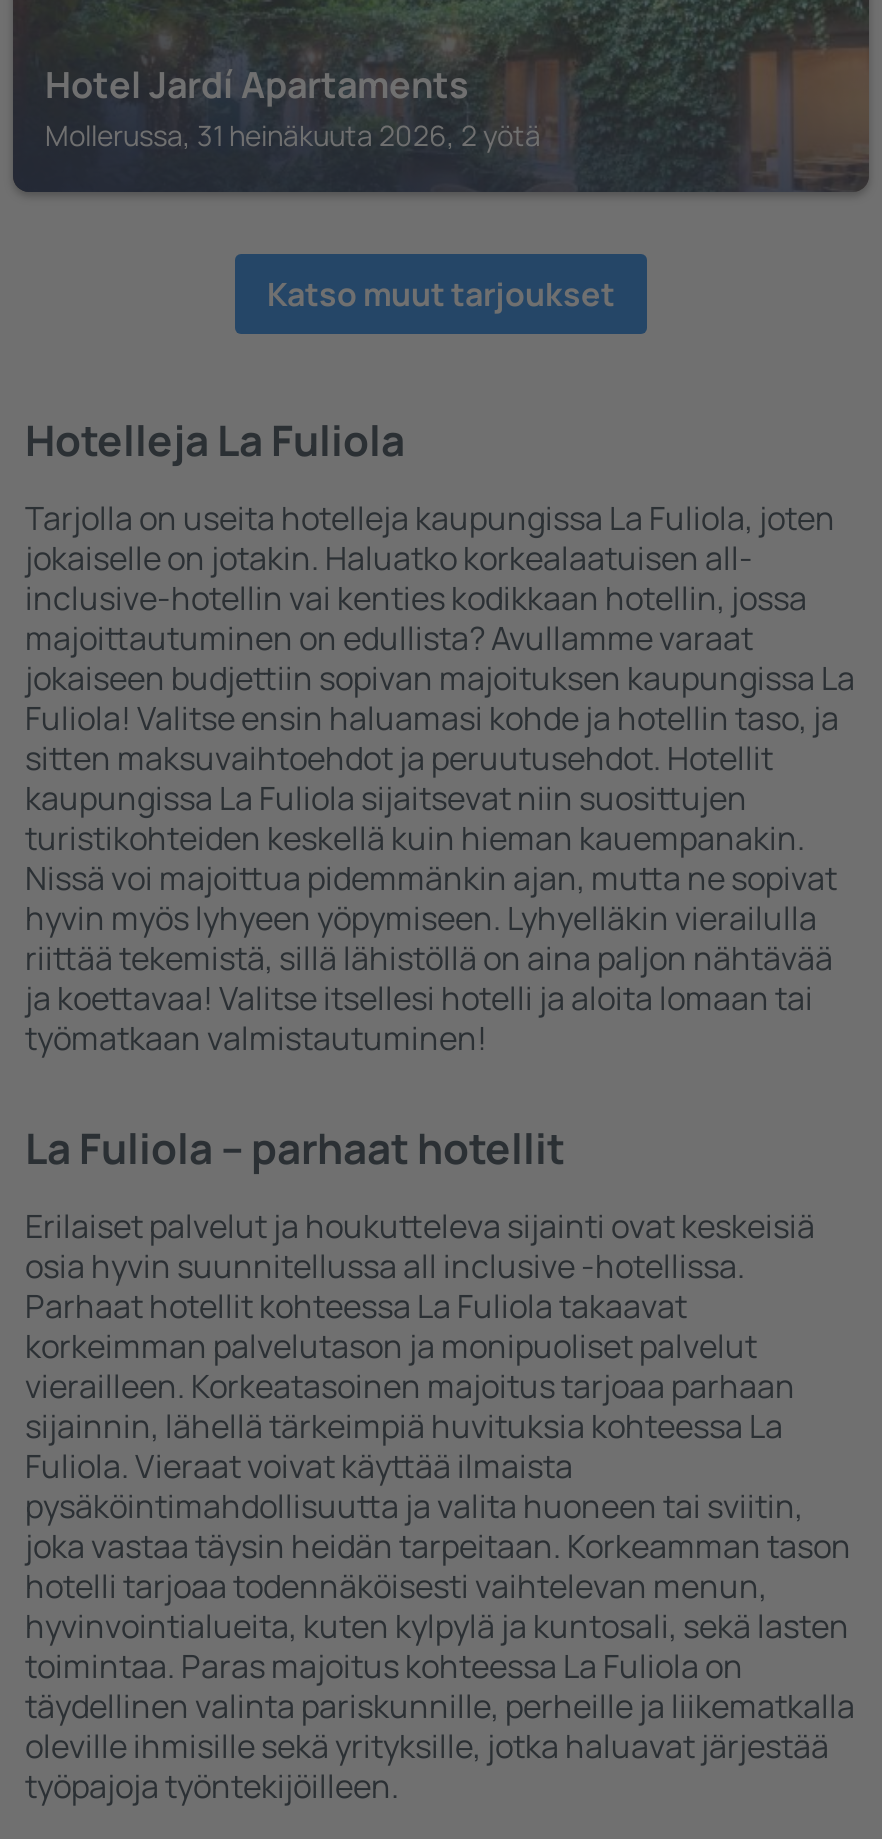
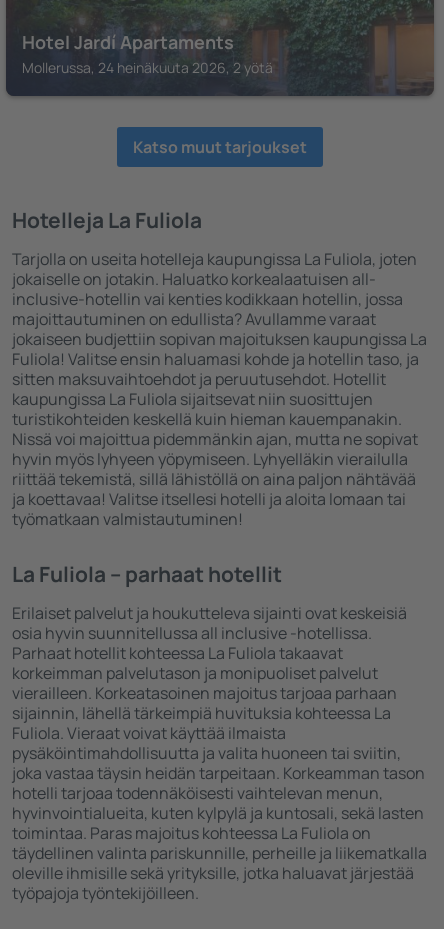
- Mollerussa, 31 heinäkuuta 2026, 2 yötä
+ Mollerussa, 24 heinäkuuta 2026, 2 yötä
